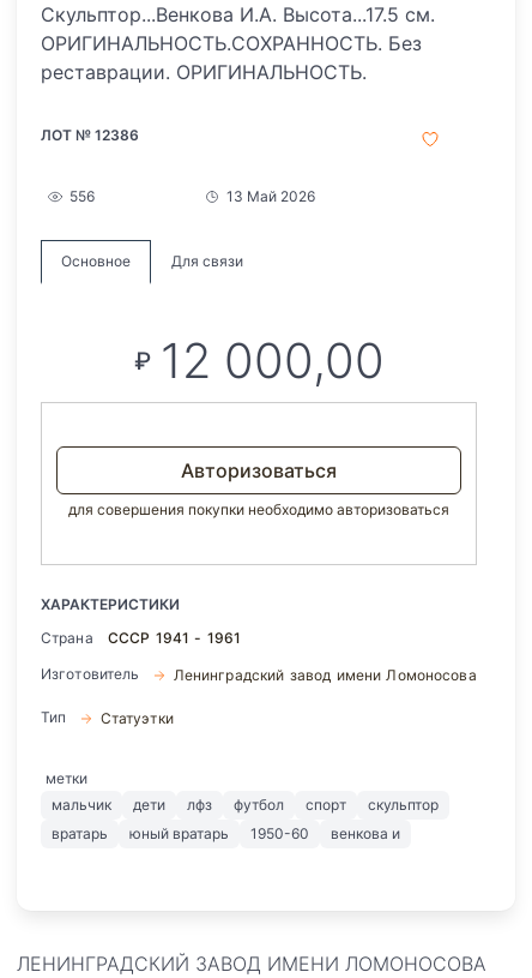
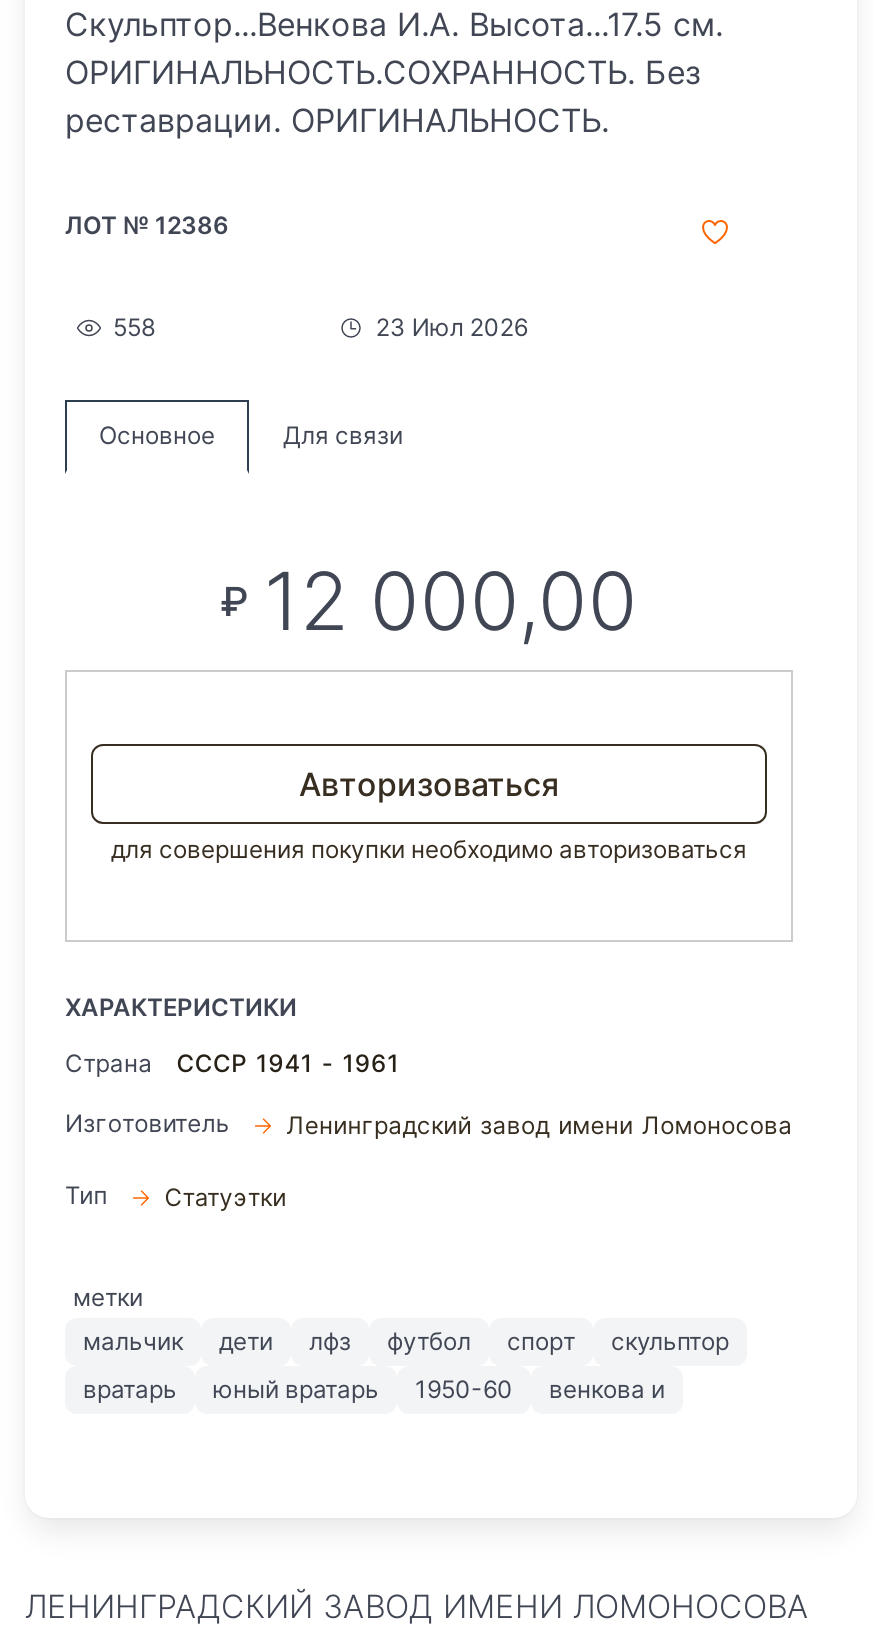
- 556
- 13 Май 2026
+ 558
+ 23 Июл 2026
